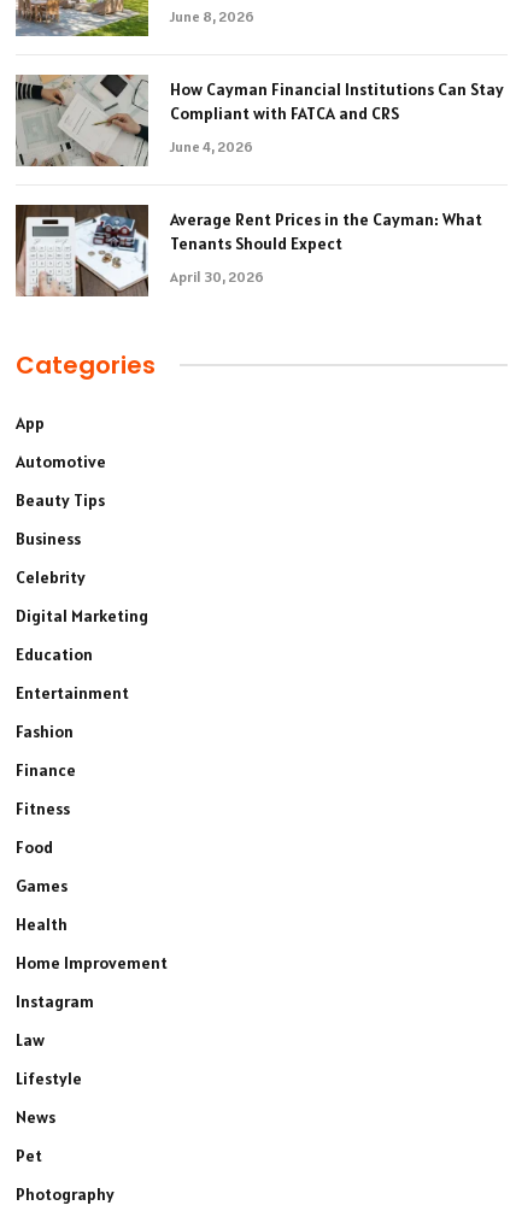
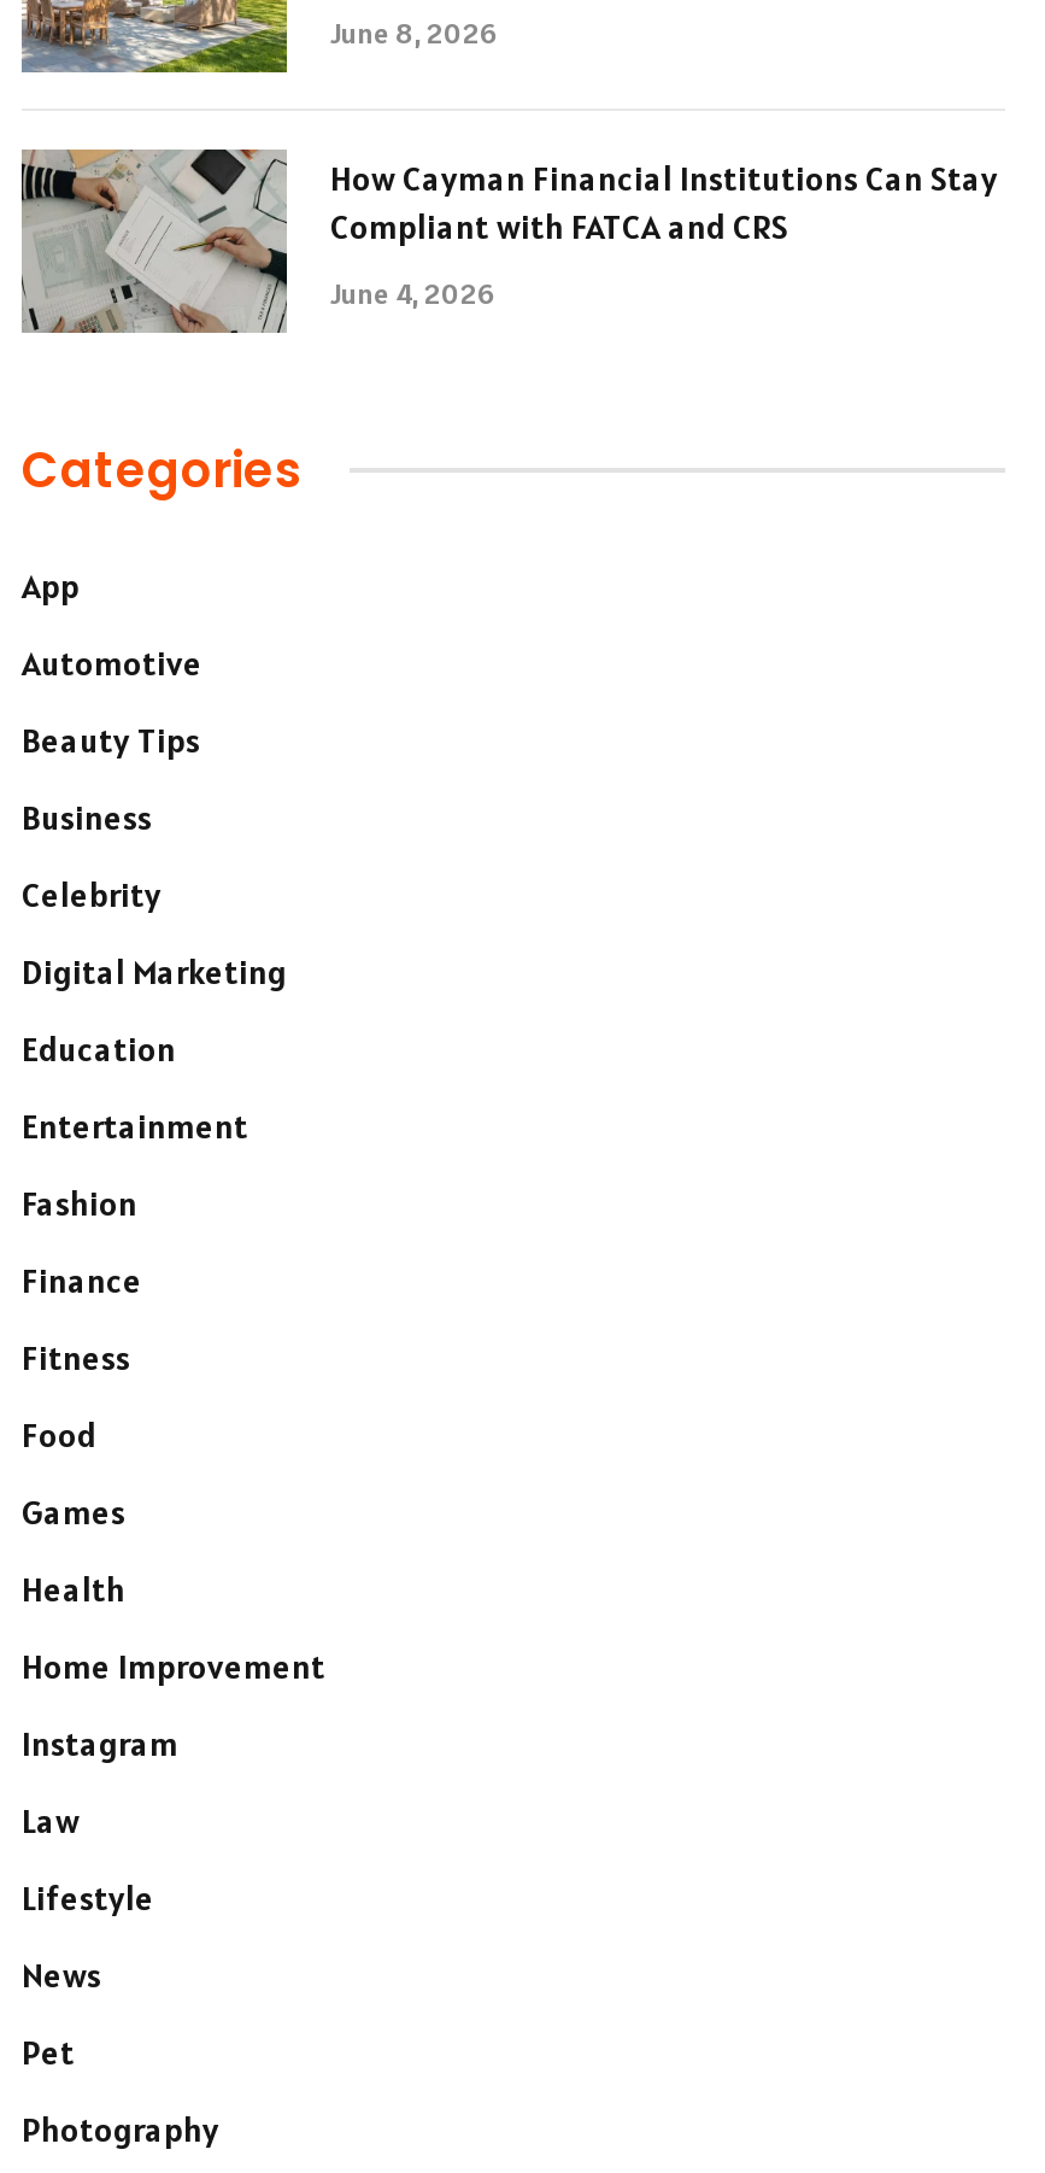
- [image]
- Average Rent Prices in the Cayman: What
- Tenants Should Expect
- April 30, 2026
